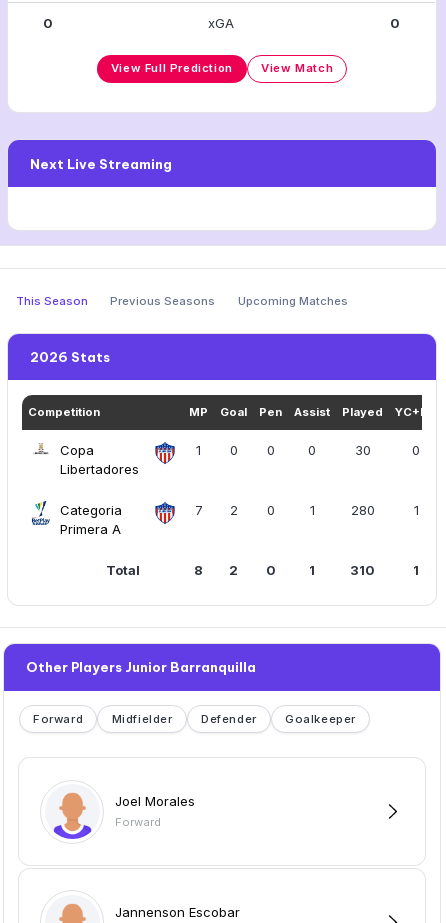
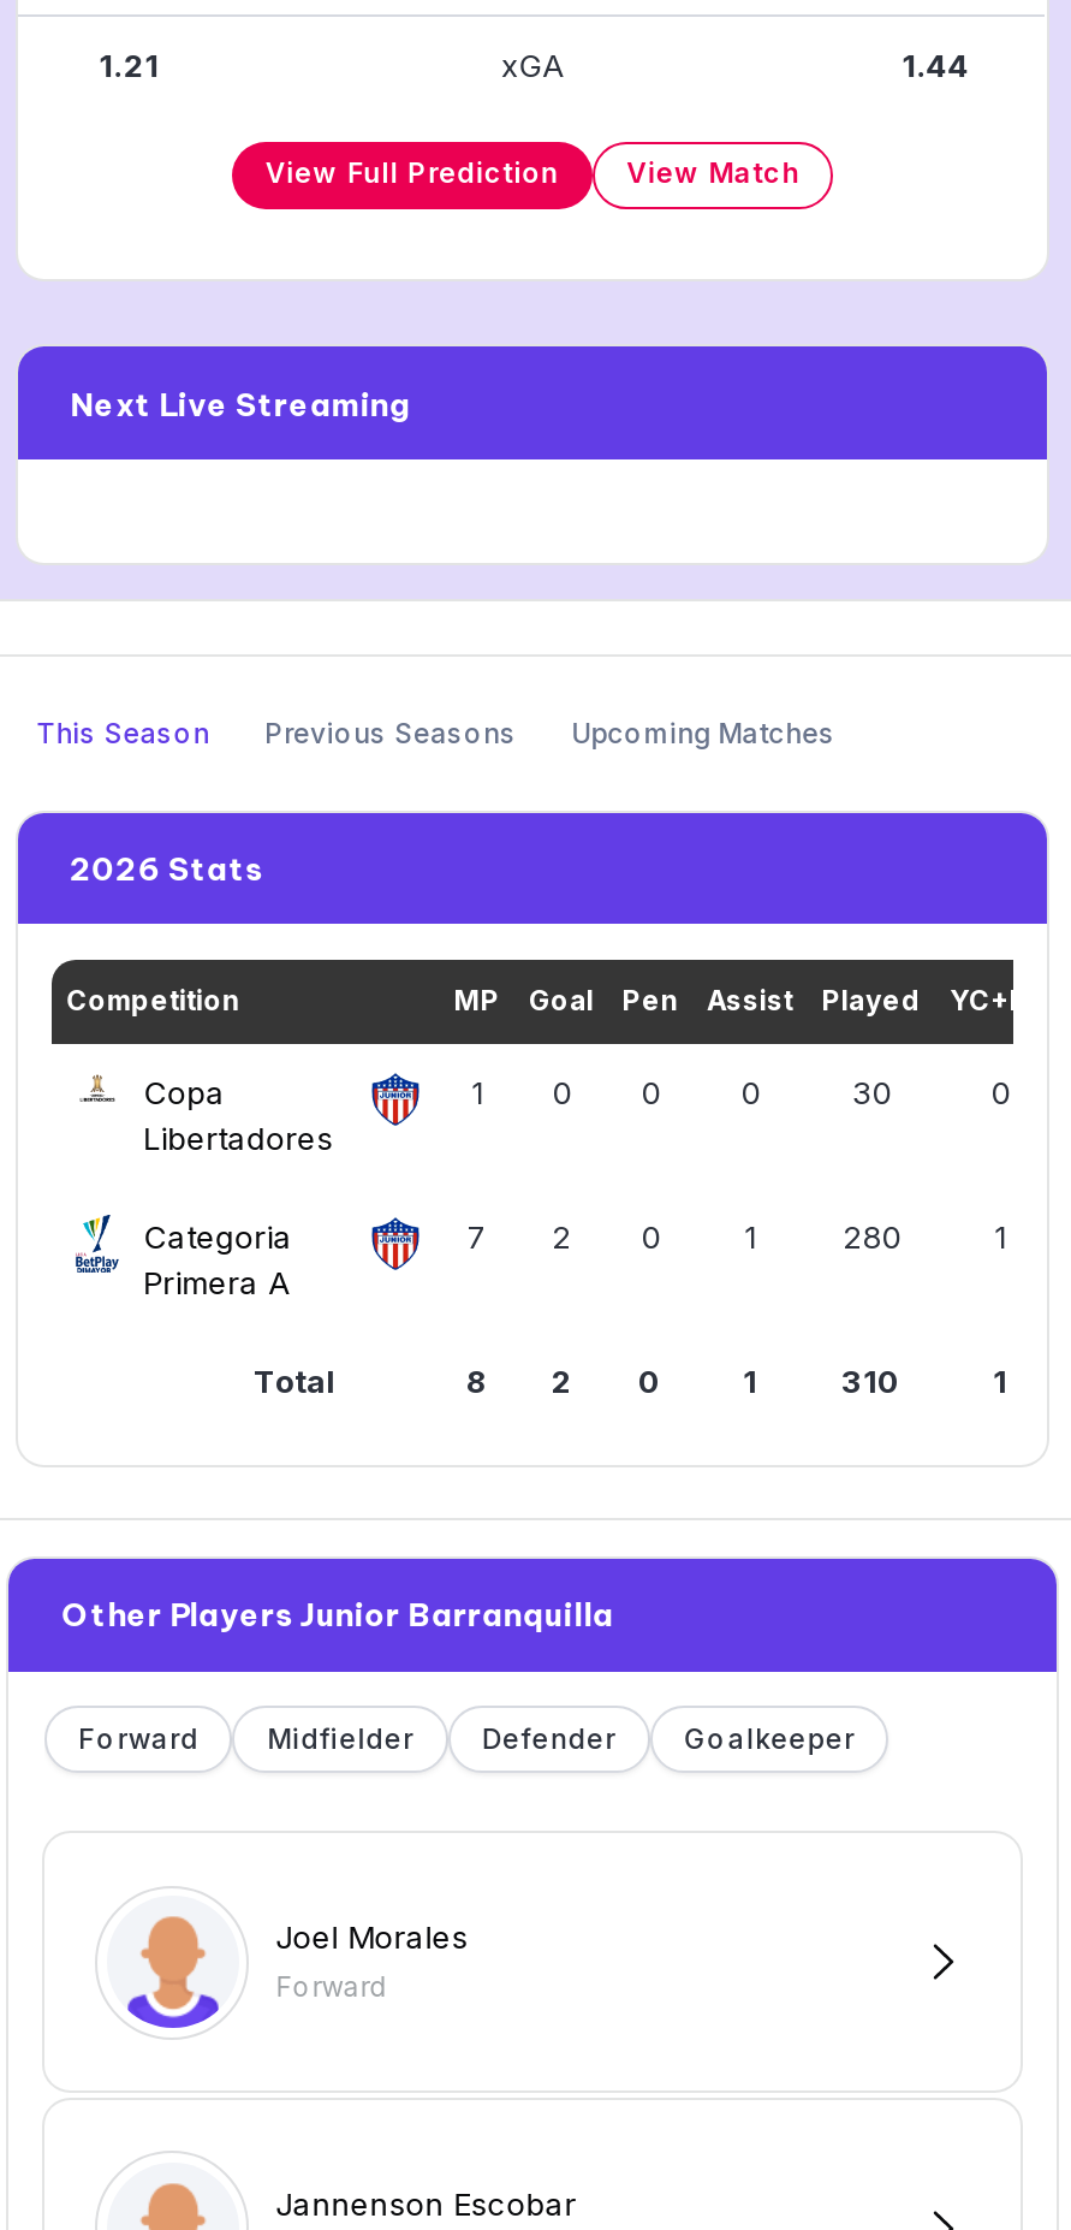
- 0
+ 1.21

- 0
+ 1.44
